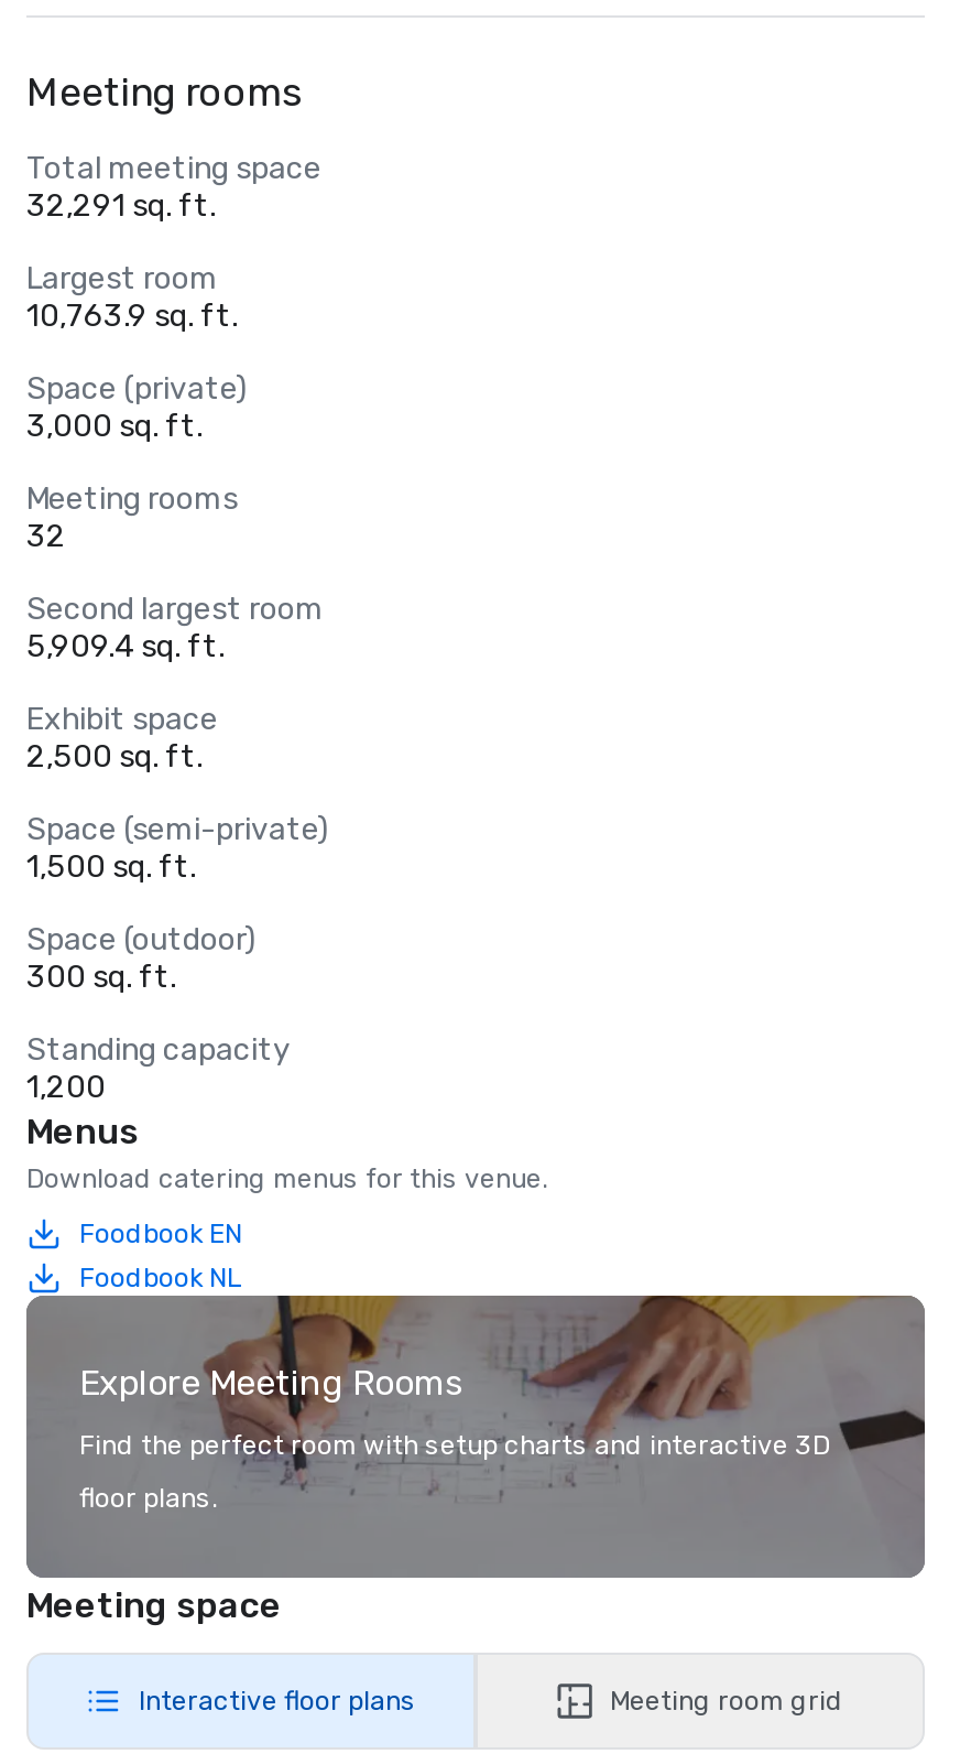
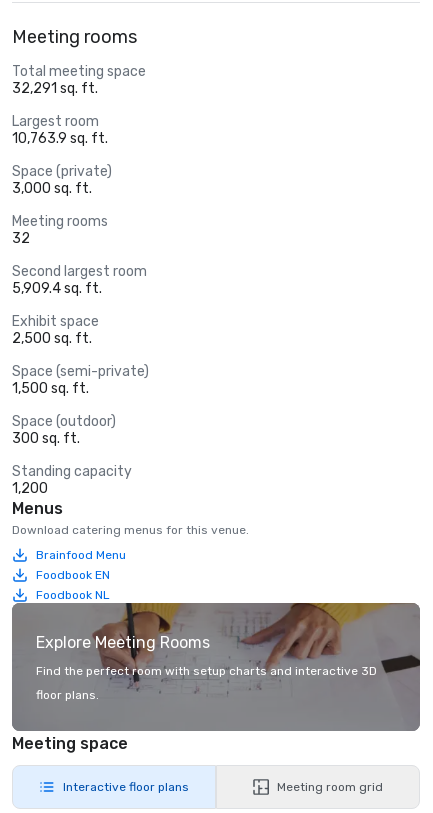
+ Brainfood Menu
